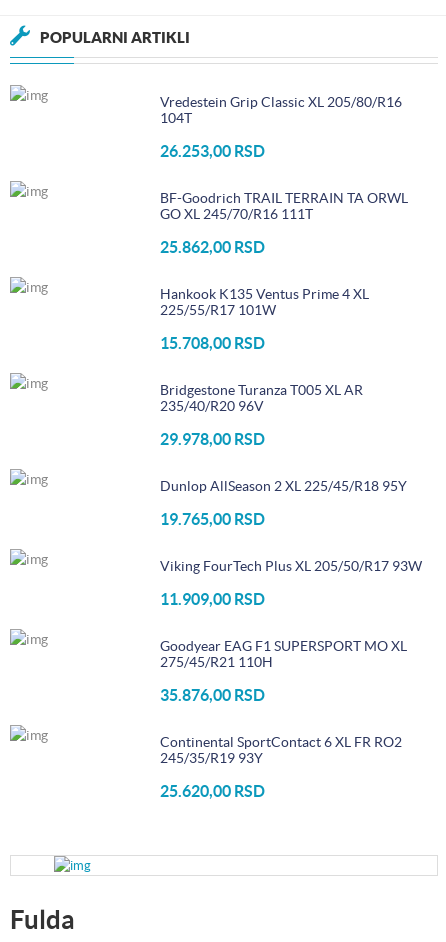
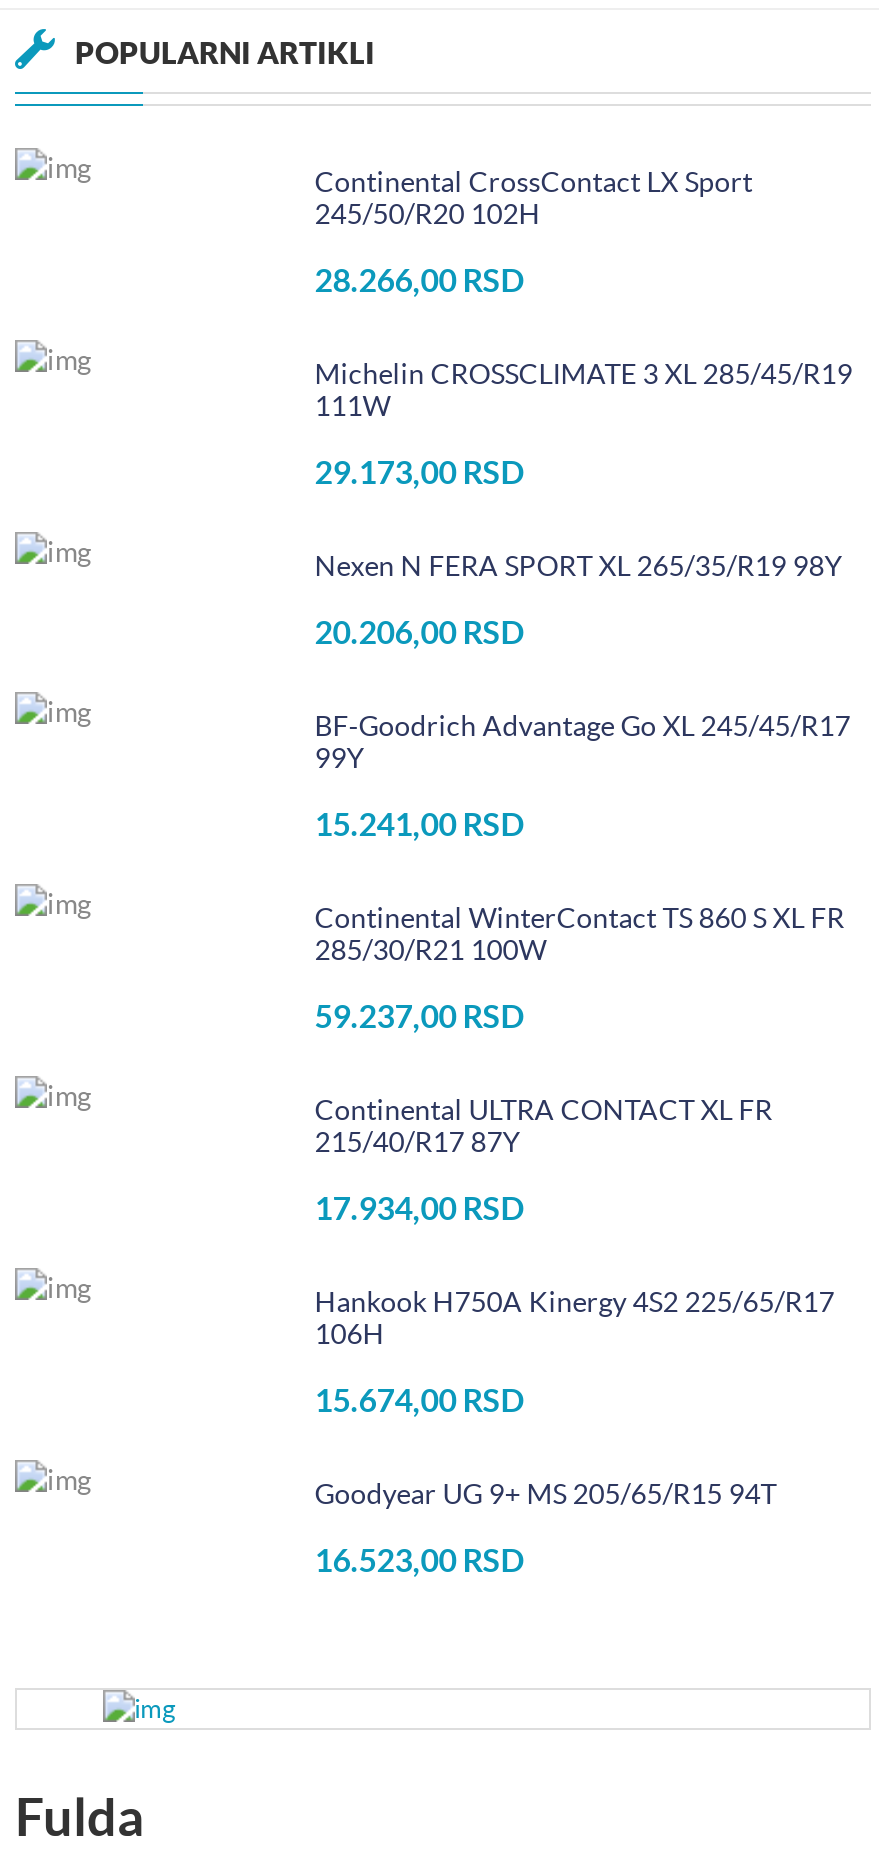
- Vredestein Grip Classic XL 205/80/R16
- 104T
+ Continental CrossContact LX Sport
+ 245/50/R20 102H

- 26.253,00 RSD
+ 28.266,00 RSD

- BF-Goodrich TRAIL TERRAIN TA ORWL
- GO XL 245/70/R16 111T
+ Michelin CROSSCLIMATE 3 XL 285/45/R19
+ 111W

- 25.862,00 RSD
+ 29.173,00 RSD

- Hankook K135 Ventus Prime 4 XL
- 225/55/R17 101W
+ Nexen N FERA SPORT XL 265/35/R19 98Y

- 15.708,00 RSD
+ 20.206,00 RSD

moved down: [image]

- Bridgestone Turanza T005 XL AR
- 235/40/R20 96V
+ BF-Goodrich Advantage Go XL 245/45/R17
+ 99Y

- 29.978,00 RSD
+ 15.241,00 RSD

moved down: [image]

- Dunlop AllSeason 2 XL 225/45/R18 95Y
+ Continental WinterContact TS 860 S XL FR
+ 285/30/R21 100W

- 19.765,00 RSD
+ 59.237,00 RSD

- Viking FourTech Plus XL 205/50/R17 93W
+ Continental ULTRA CONTACT XL FR
+ 215/40/R17 87Y

- 11.909,00 RSD
+ 17.934,00 RSD

moved up: [image]

- Goodyear EAG F1 SUPERSPORT MO XL
- 275/45/R21 110H
+ Hankook H750A Kinergy 4S2 225/65/R17
+ 106H

- 35.876,00 RSD
+ 15.674,00 RSD

moved up: [image]

- Continental SportContact 6 XL FR RO2
- 245/35/R19 93Y
+ Goodyear UG 9+ MS 205/65/R15 94T

- 25.620,00 RSD
+ 16.523,00 RSD
